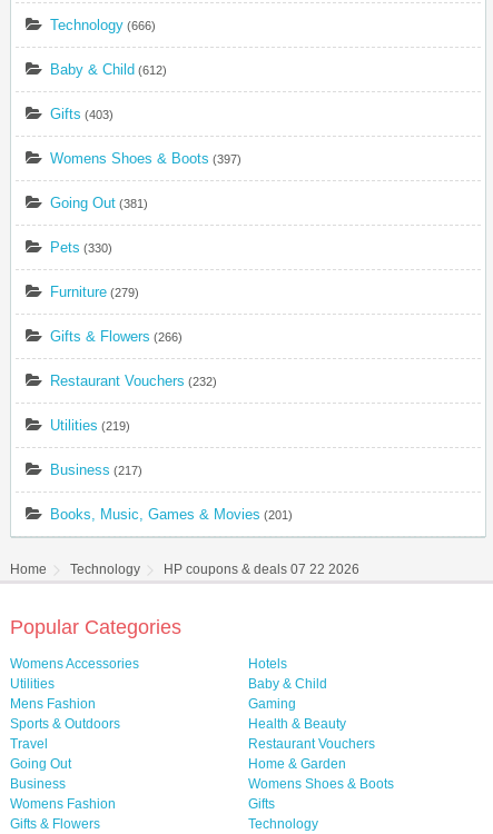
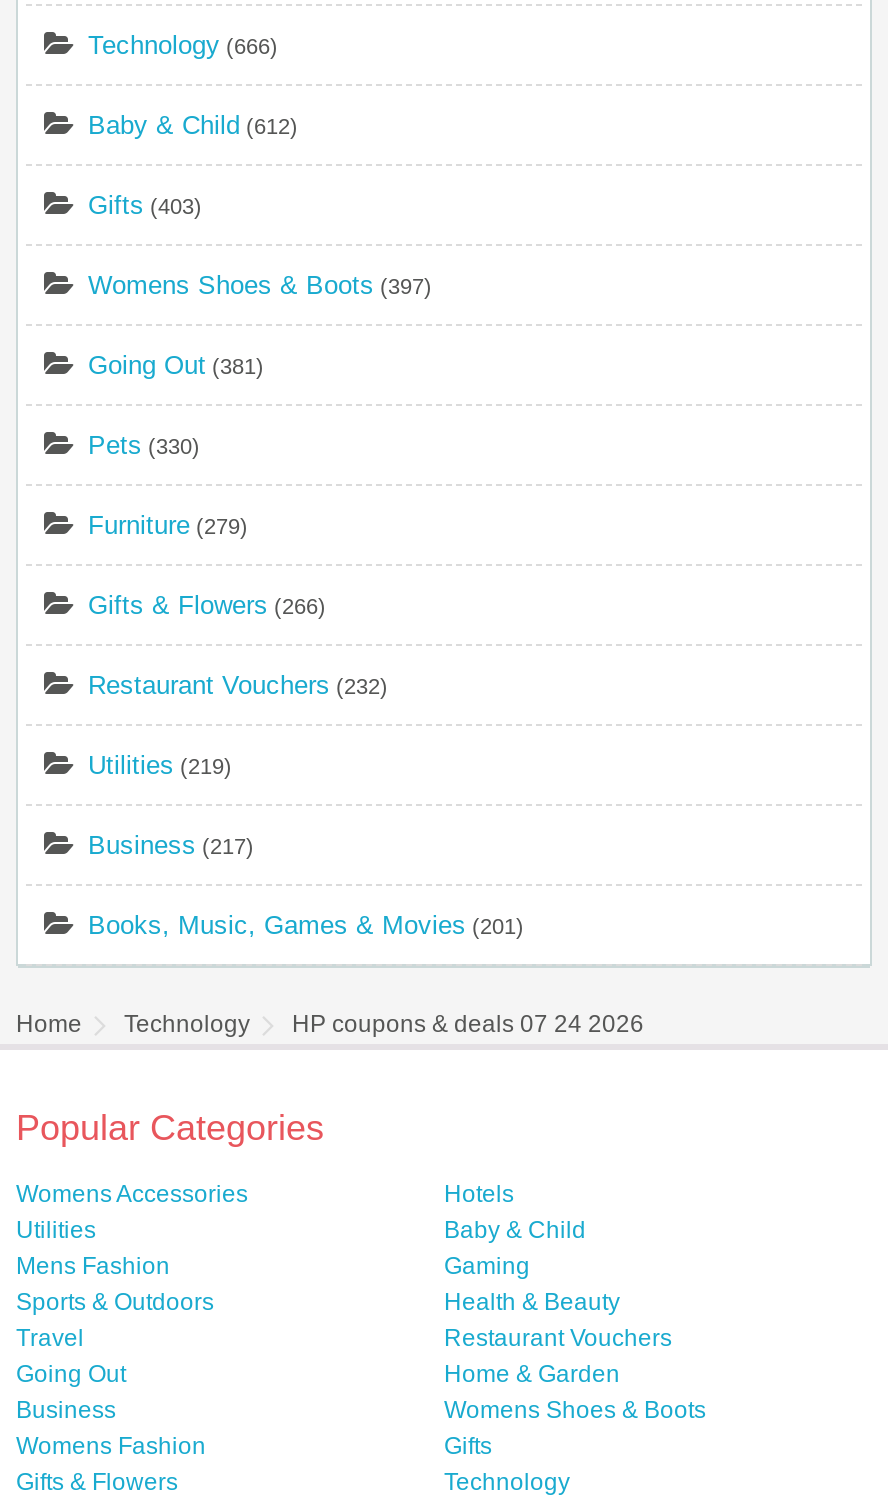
- HP coupons & deals 07 22 2026
+ HP coupons & deals 07 24 2026
